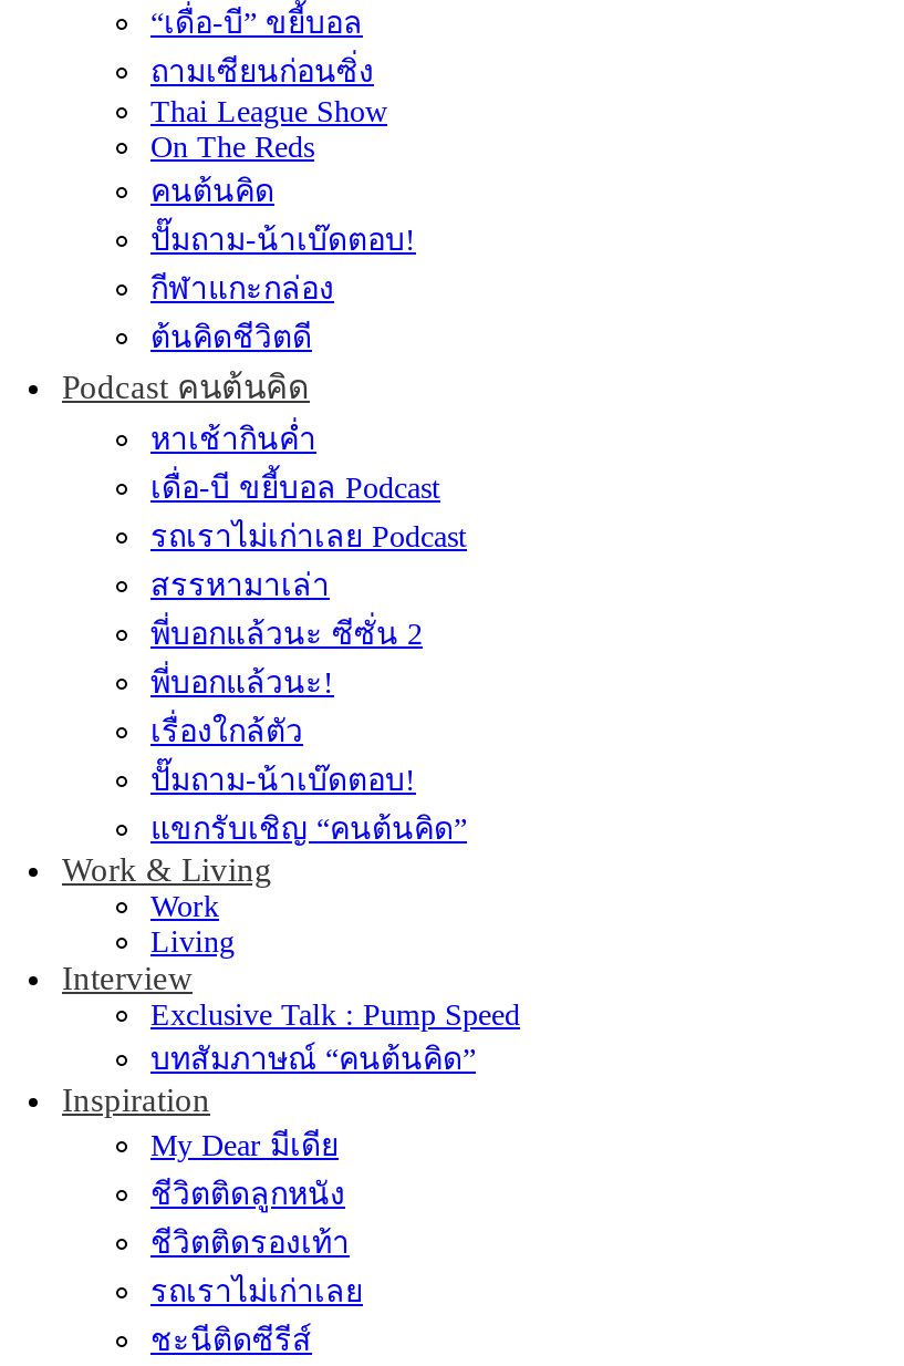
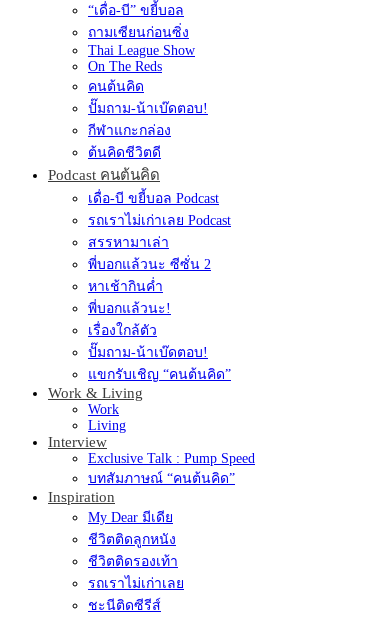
moved down: หาเช้ากินค่ำ

moved up: เดื่อ-บี ขยี้บอล Podcast | รถเราไม่เก่าเลย Podcast | สรรหามาเล่า | พี่บอกแล้วนะ ซีซั่น 2
